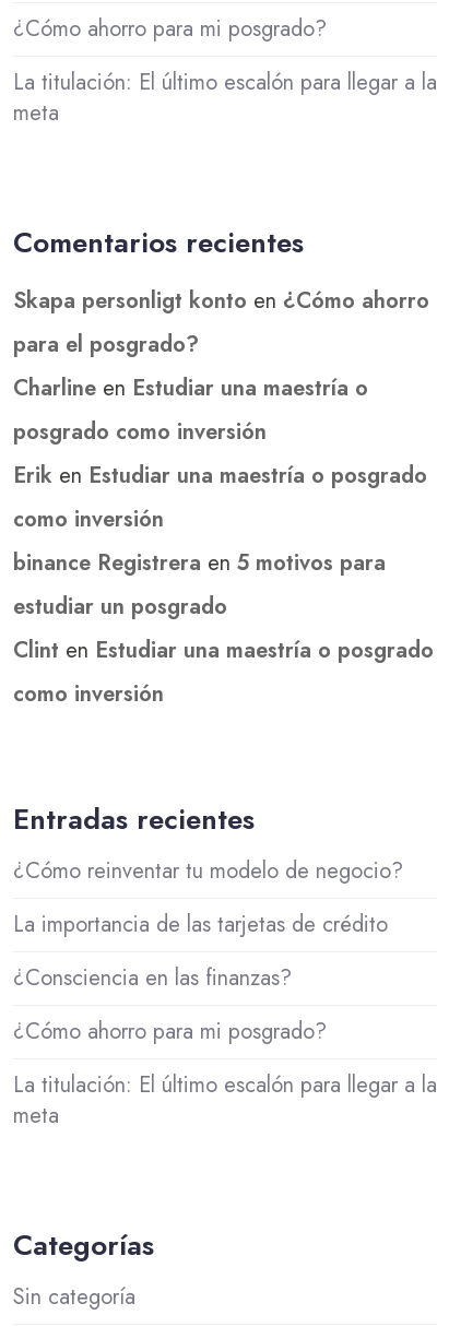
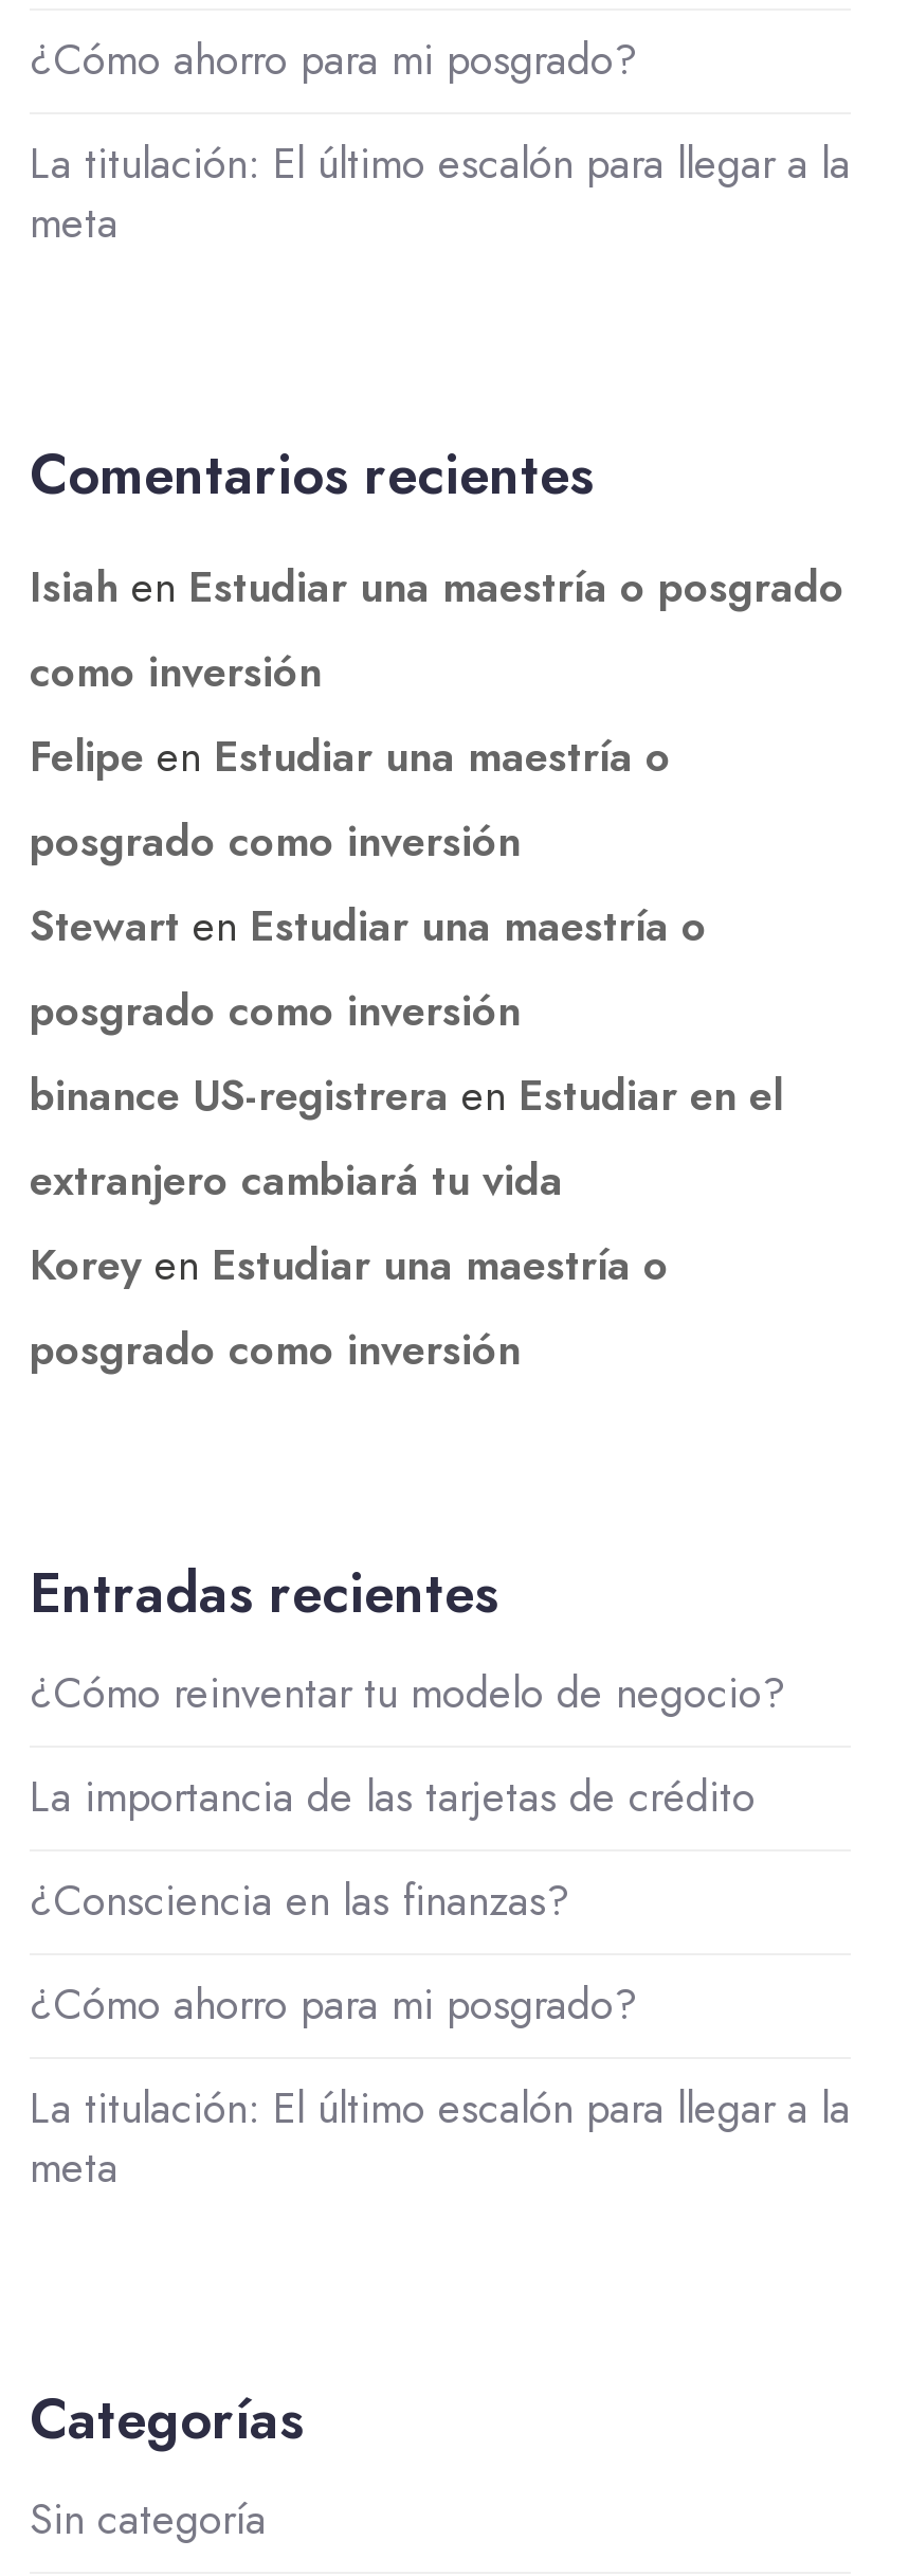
- Skapa personligt konto en ¿Cómo ahorro
- para el posgrado?
- Charline en Estudiar una maestría o
+ Isiah en Estudiar una maestría o posgrado
+ como inversión
+ Felipe en Estudiar una maestría o

- Erik en Estudiar una maestría o posgrado
- como inversión
- binance Registrera en 5 motivos para
- estudiar un posgrado
- Clint en Estudiar una maestría o posgrado
- como inversión
+ Stewart en Estudiar una maestría o
+ posgrado como inversión
+ binance US-registrera en Estudiar en el
+ extranjero cambiará tu vida
+ Korey en Estudiar una maestría o
+ posgrado como inversión
